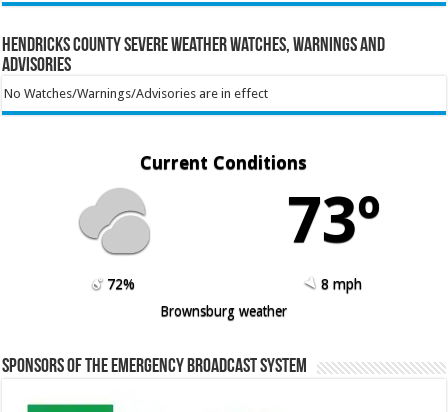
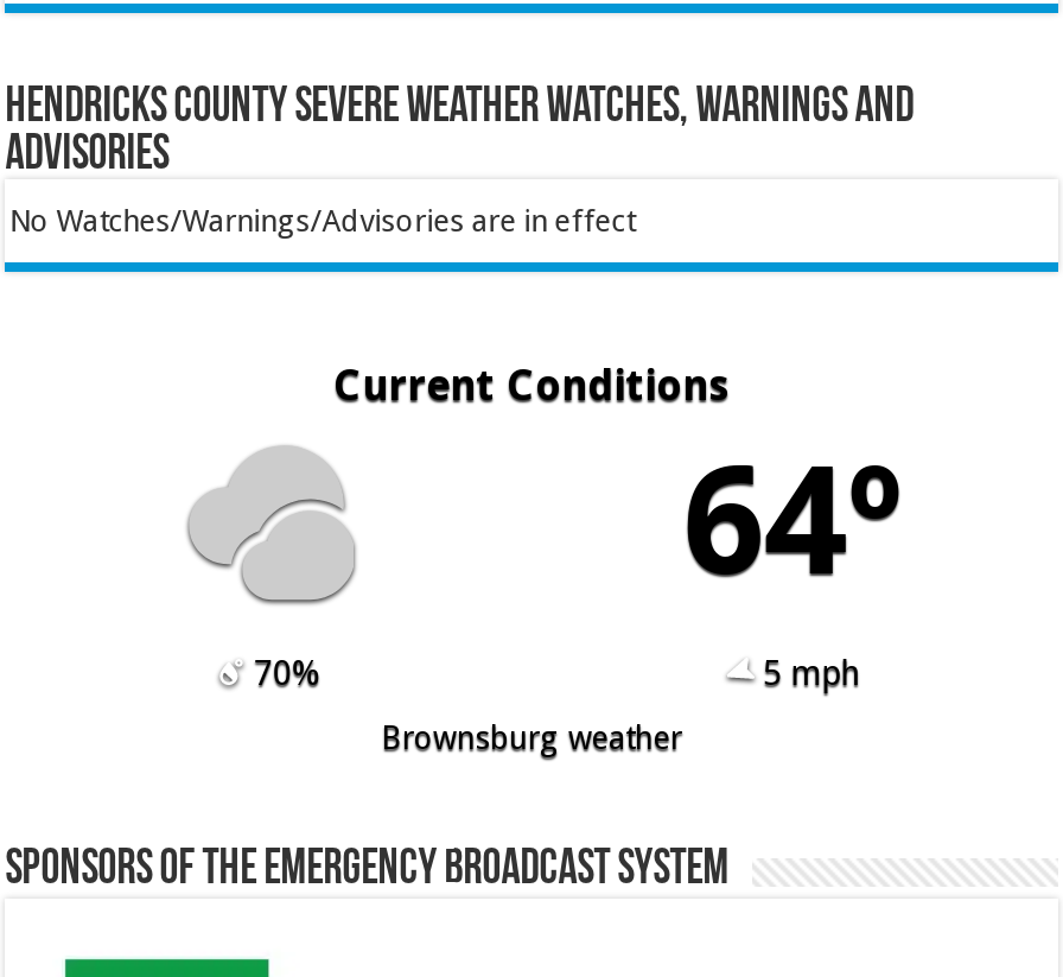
- 73º
- 72%
- 8 mph
+ 64º
+ 70%
+ 5 mph
